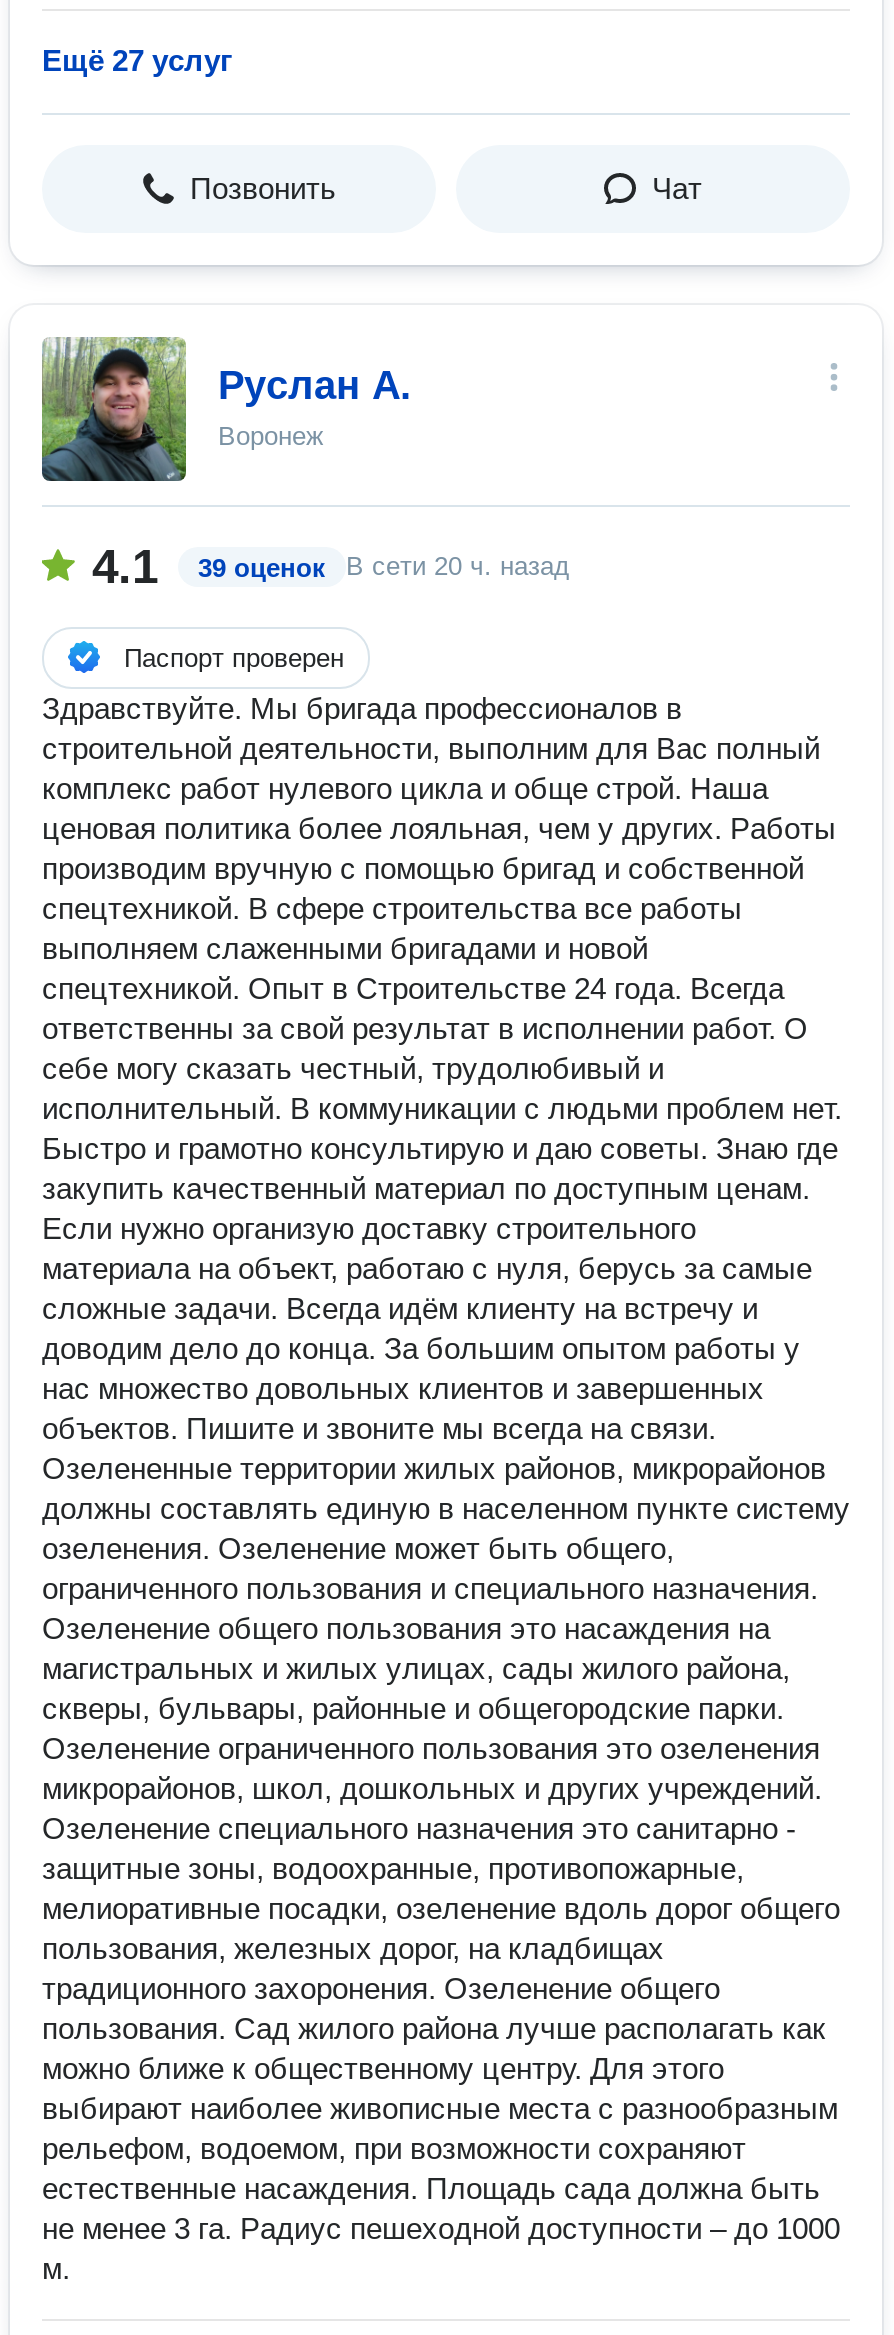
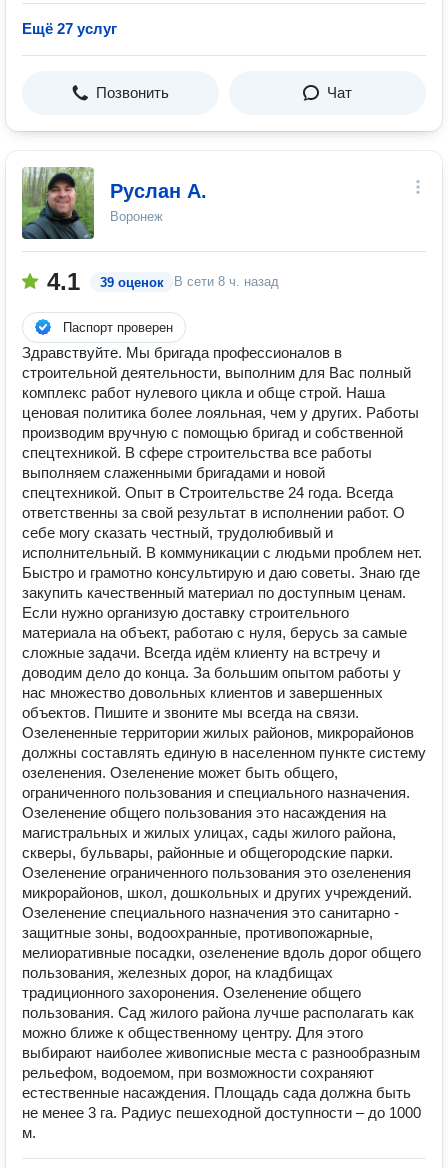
- 4.1 39 оценок В сети 20 ч. назад
+ 4.1 39 оценок В сети 8 ч. назад
